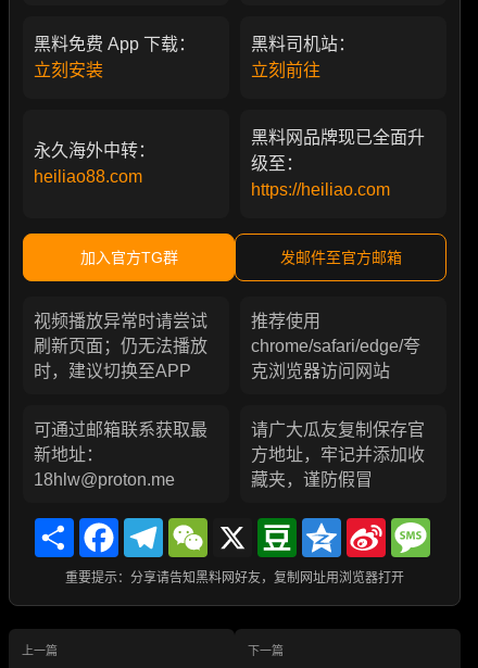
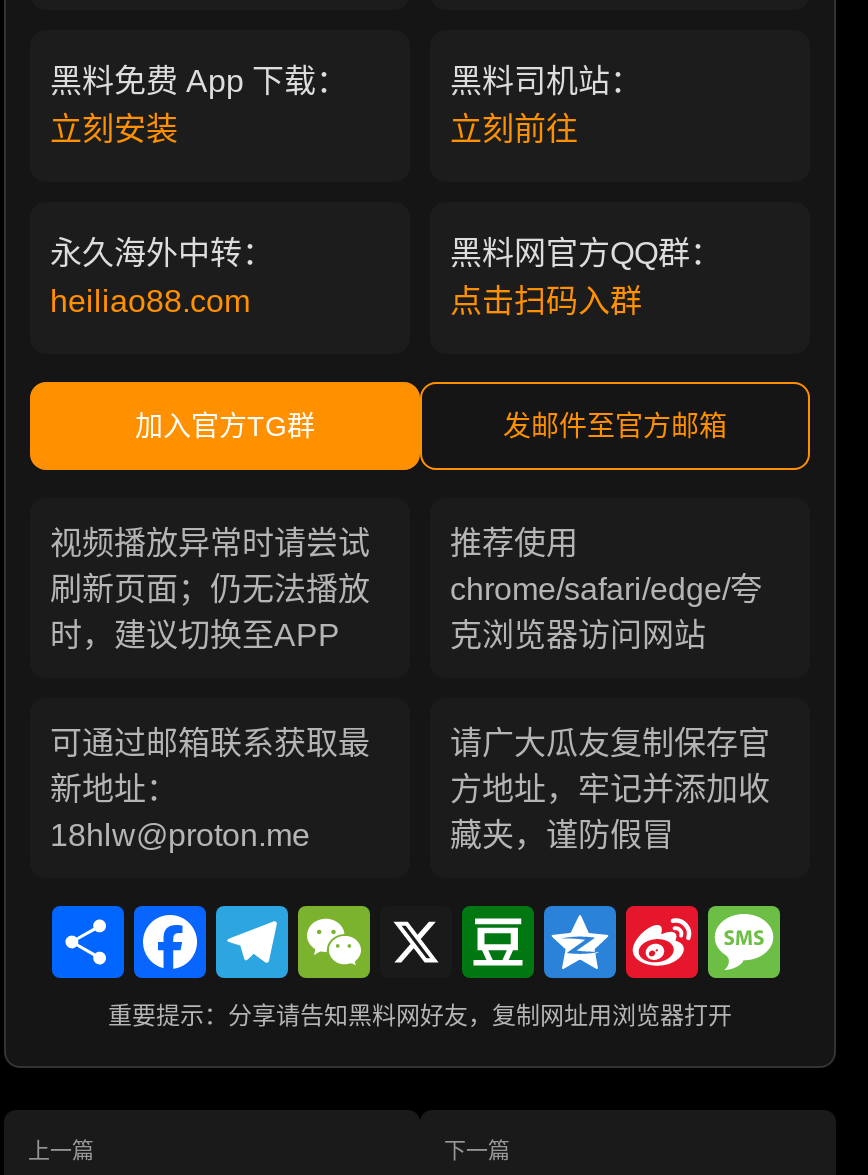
- 黑料网品牌现已全面升
- 级至：
- https://heiliao.com
+ 黑料网官方QQ群：
+ 点击扫码入群
